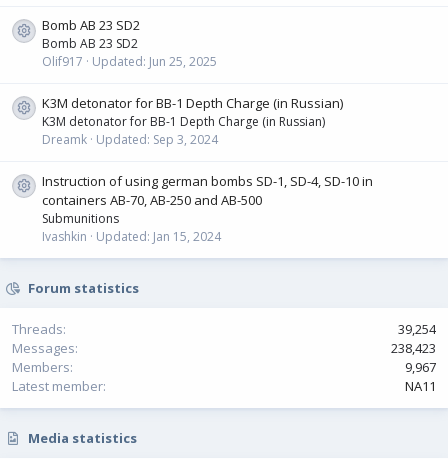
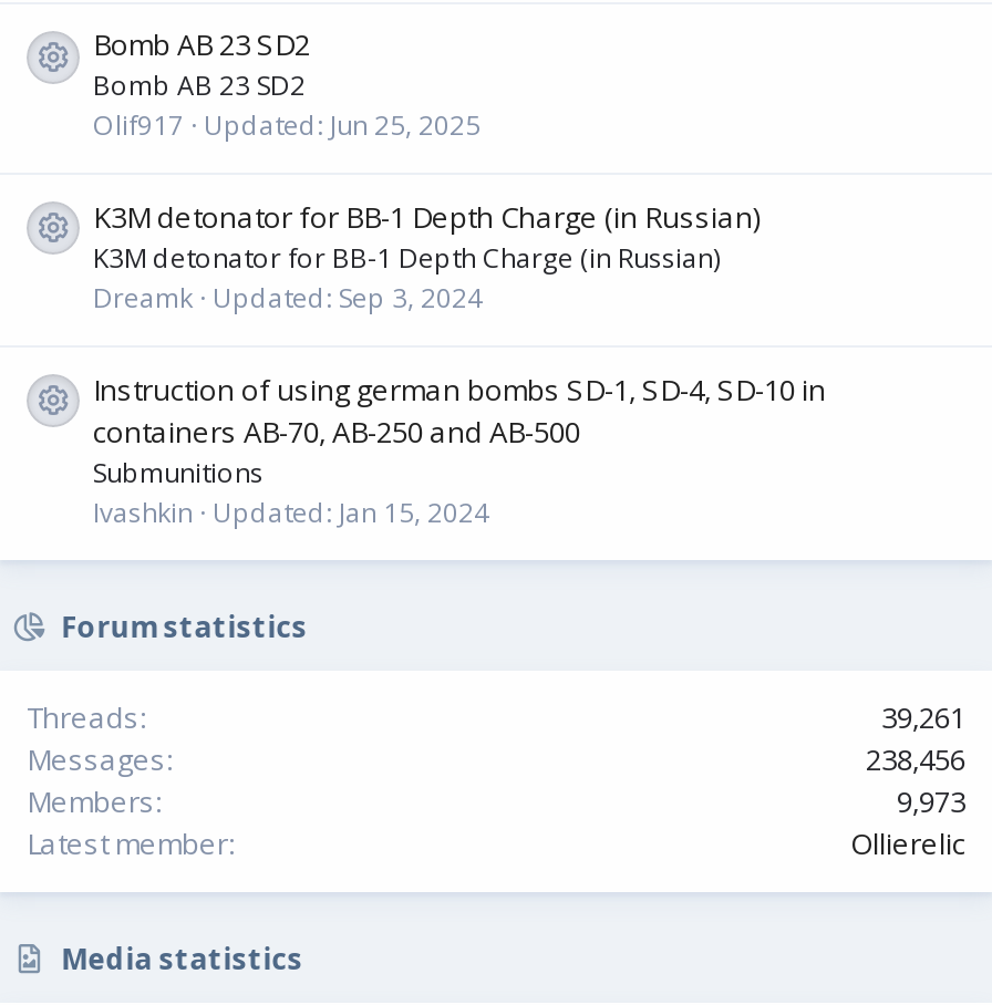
- 39,254
+ 39,261

- 238,423
+ 238,456

- 9,967
+ 9,973

- NA11
+ Ollierelic
